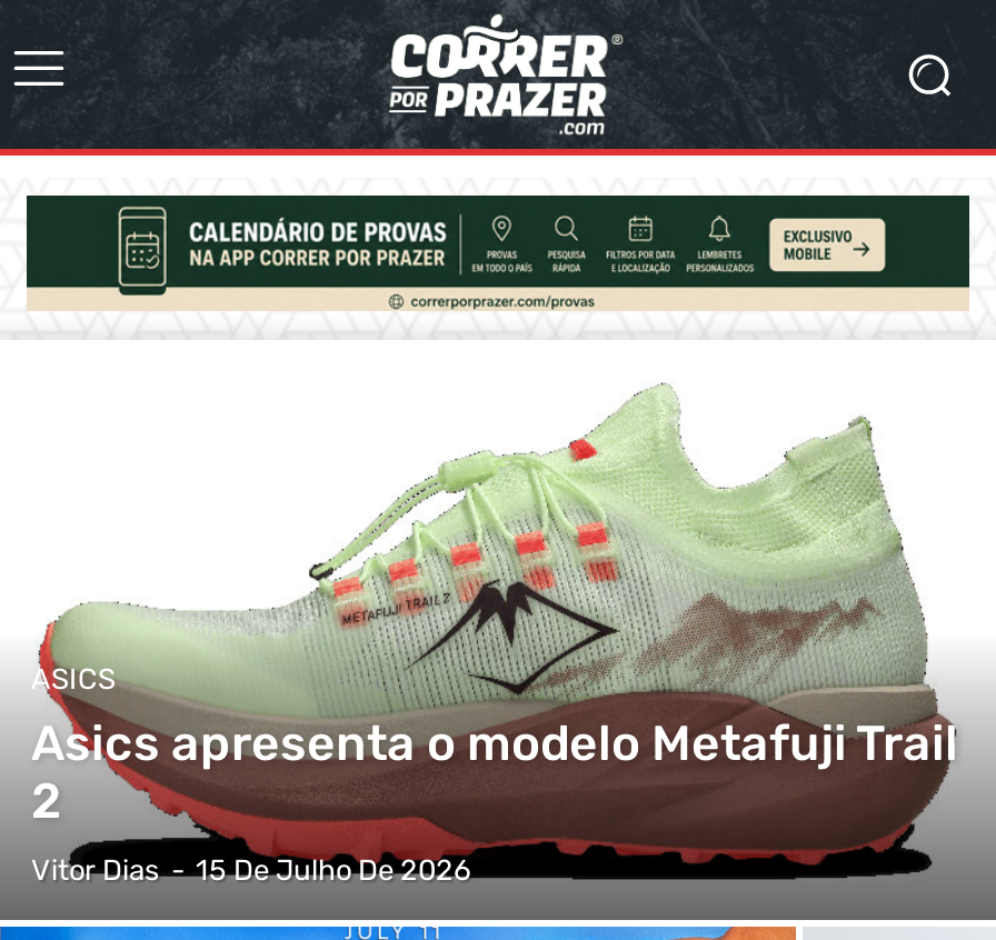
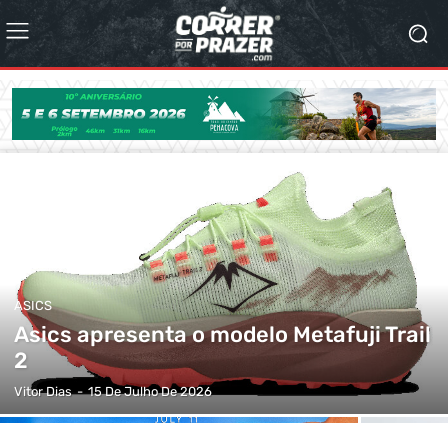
- [image]
+ [image]
